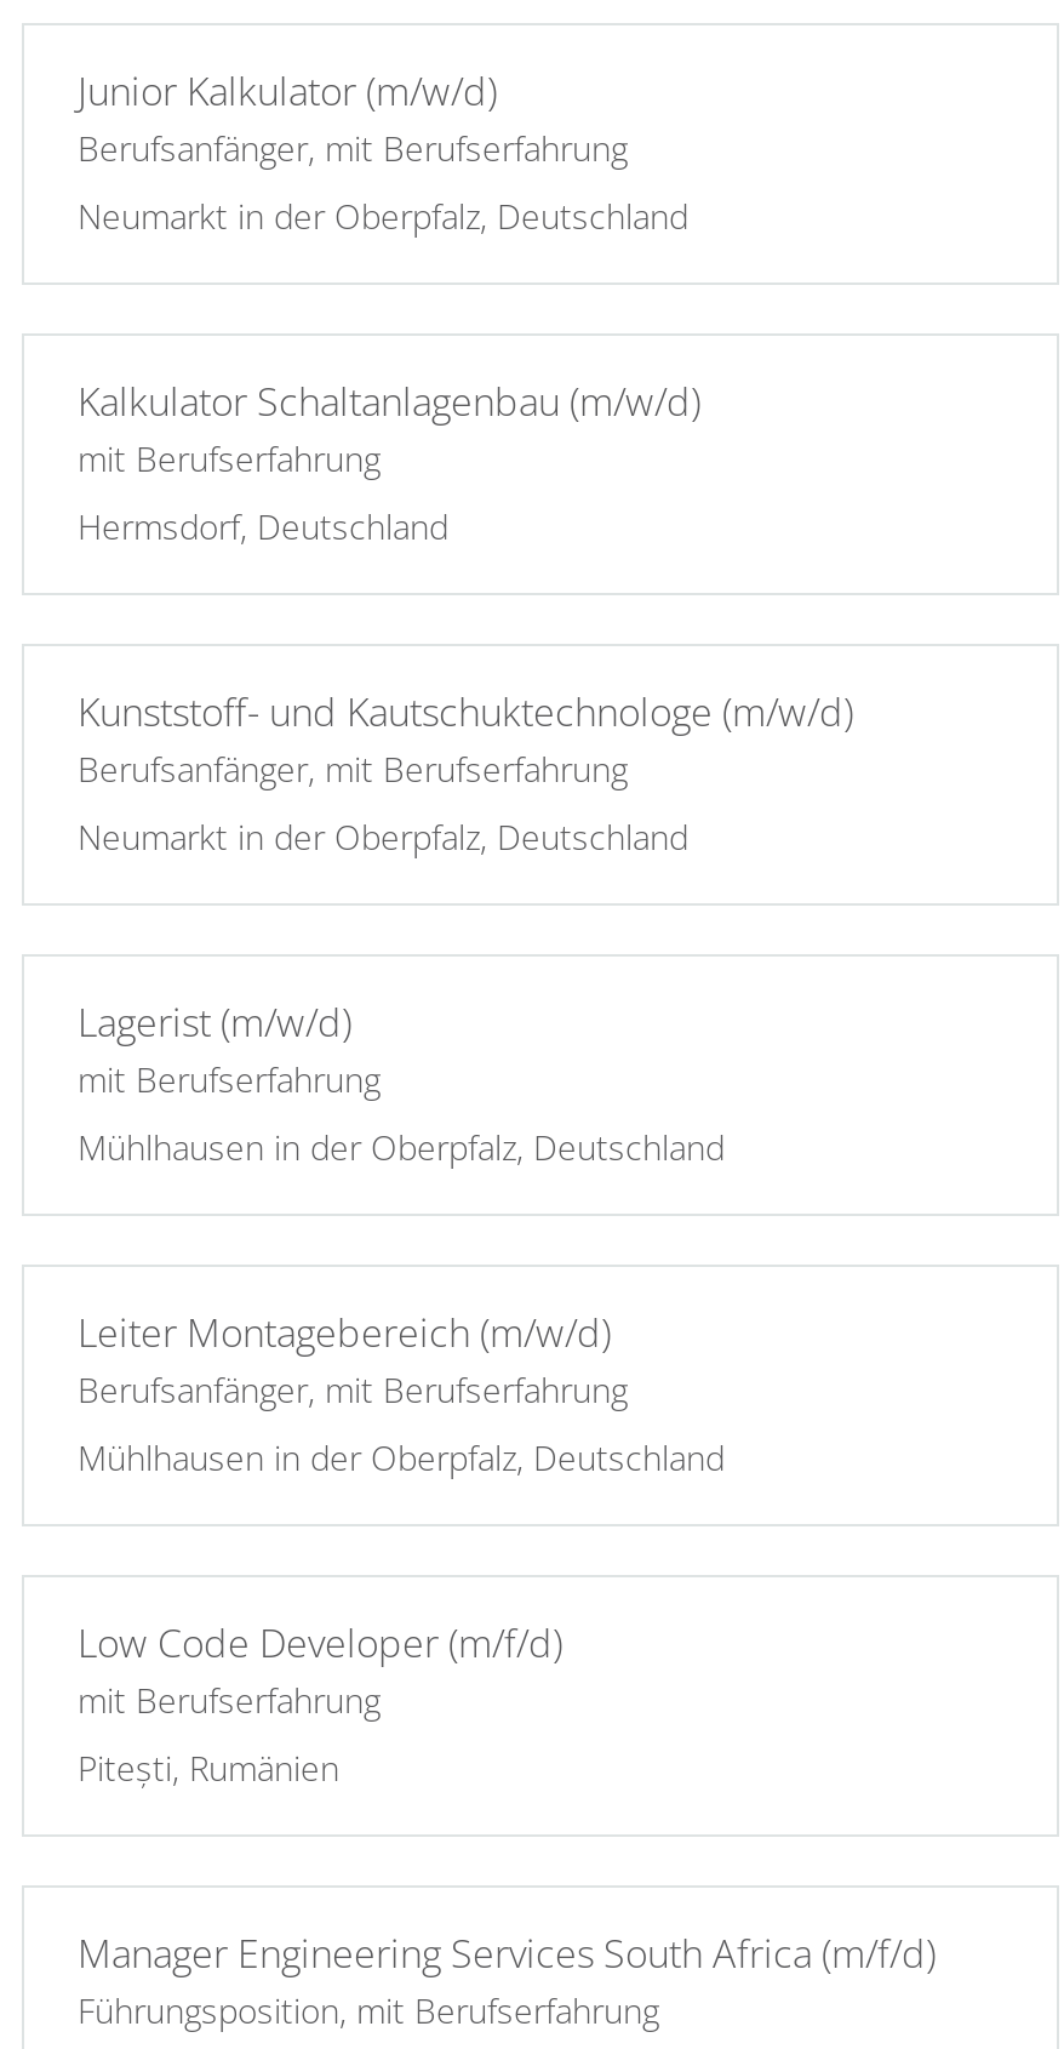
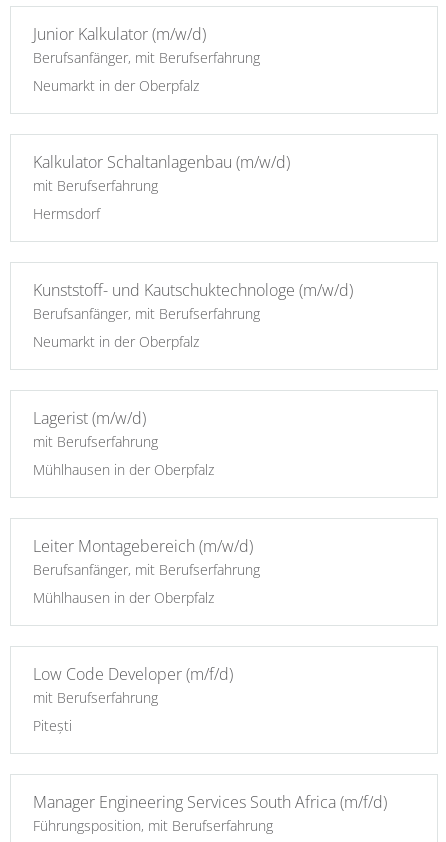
- Neumarkt in der Oberpfalz, Deutschland
+ Neumarkt in der Oberpfalz

- Hermsdorf, Deutschland
+ Hermsdorf

- Neumarkt in der Oberpfalz, Deutschland
+ Neumarkt in der Oberpfalz

- Mühlhausen in der Oberpfalz, Deutschland
+ Mühlhausen in der Oberpfalz

- Mühlhausen in der Oberpfalz, Deutschland
+ Mühlhausen in der Oberpfalz

- Pitești, Rumänien
+ Pitești
